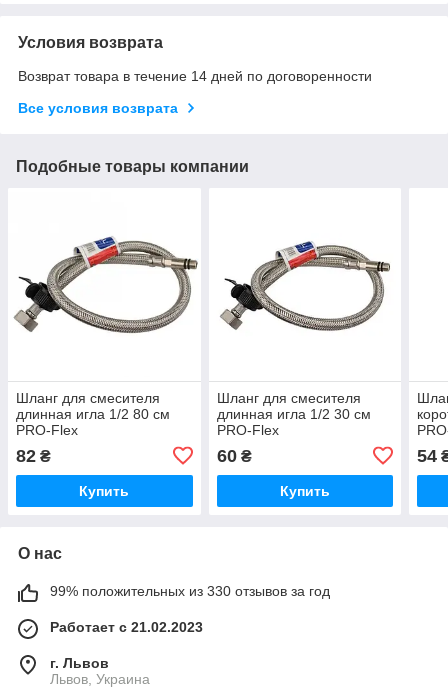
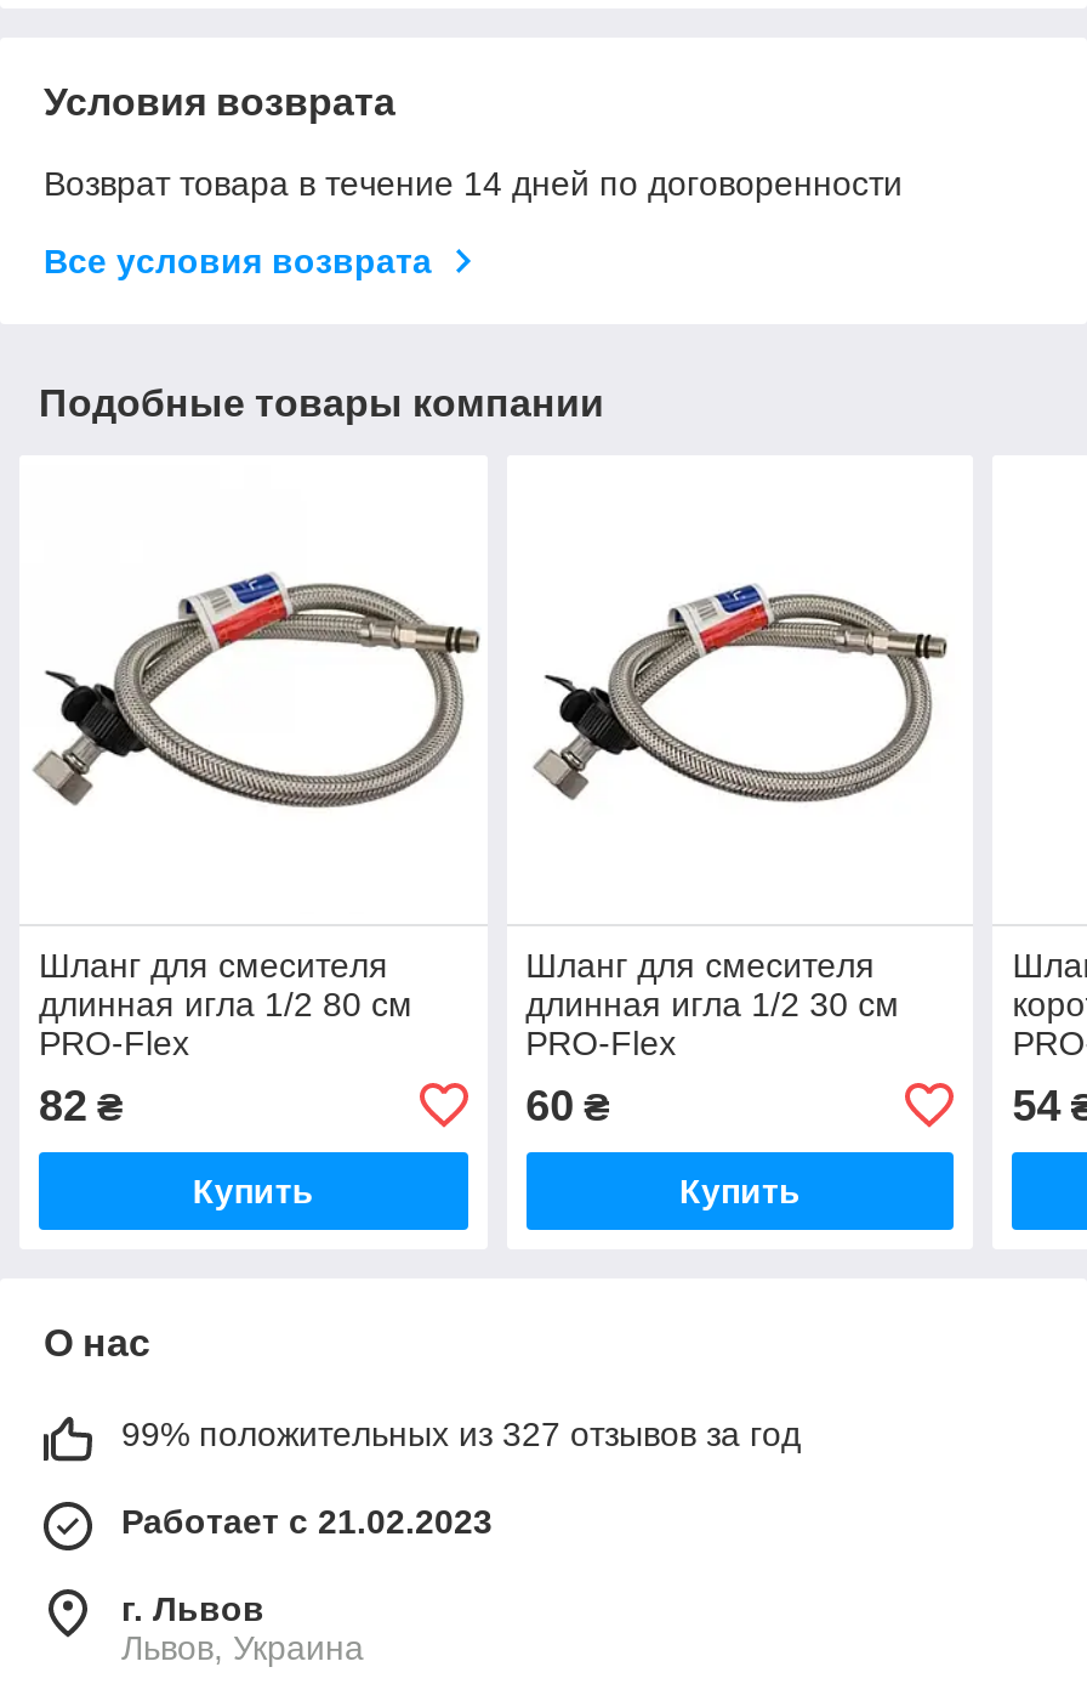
- 99% положительных из 330 отзывов за год
+ 99% положительных из 327 отзывов за год
